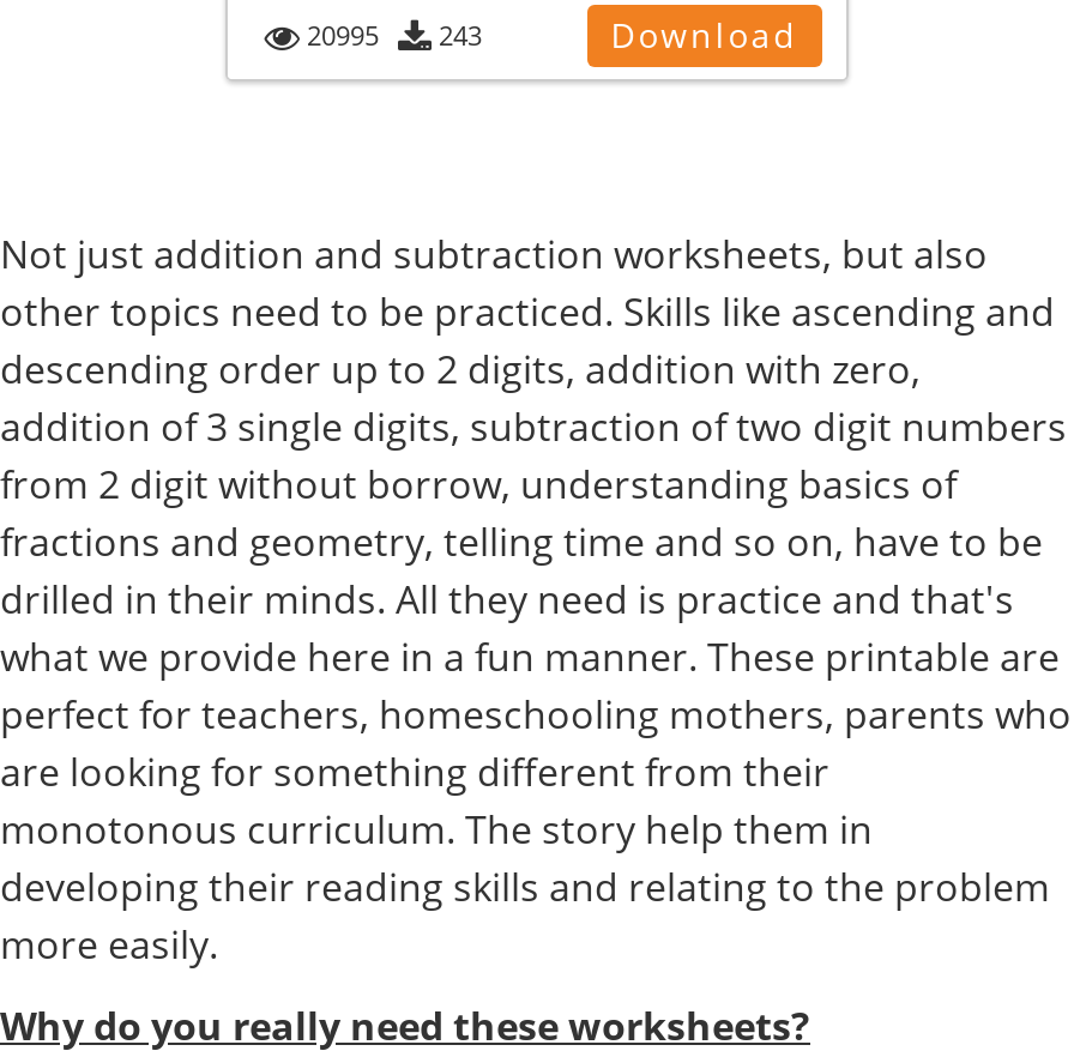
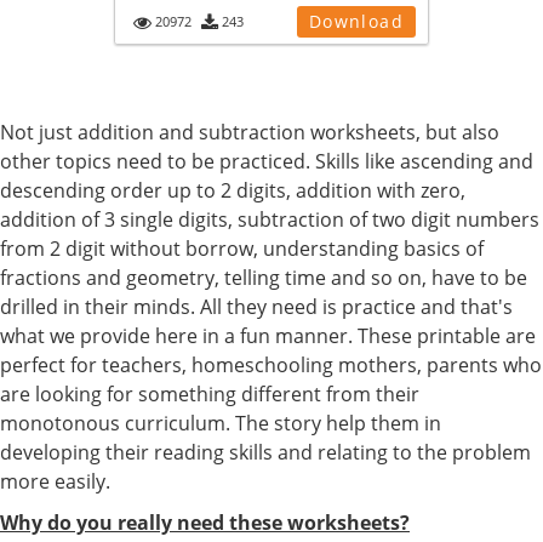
- 20995 243
+ 20972 243
